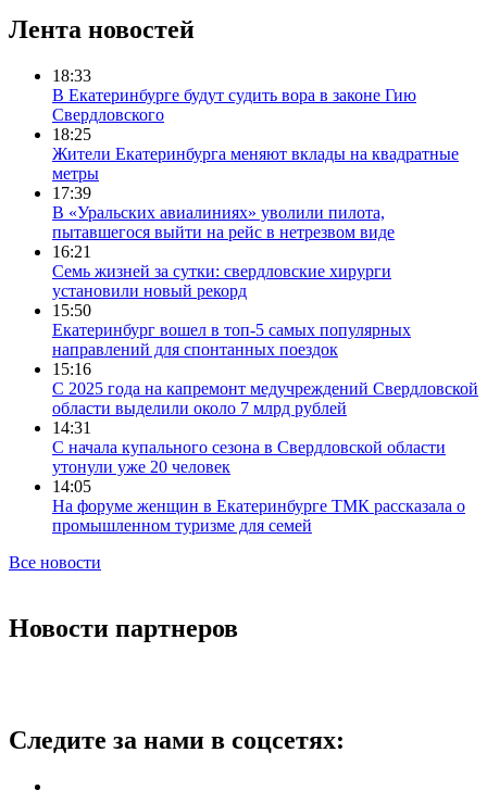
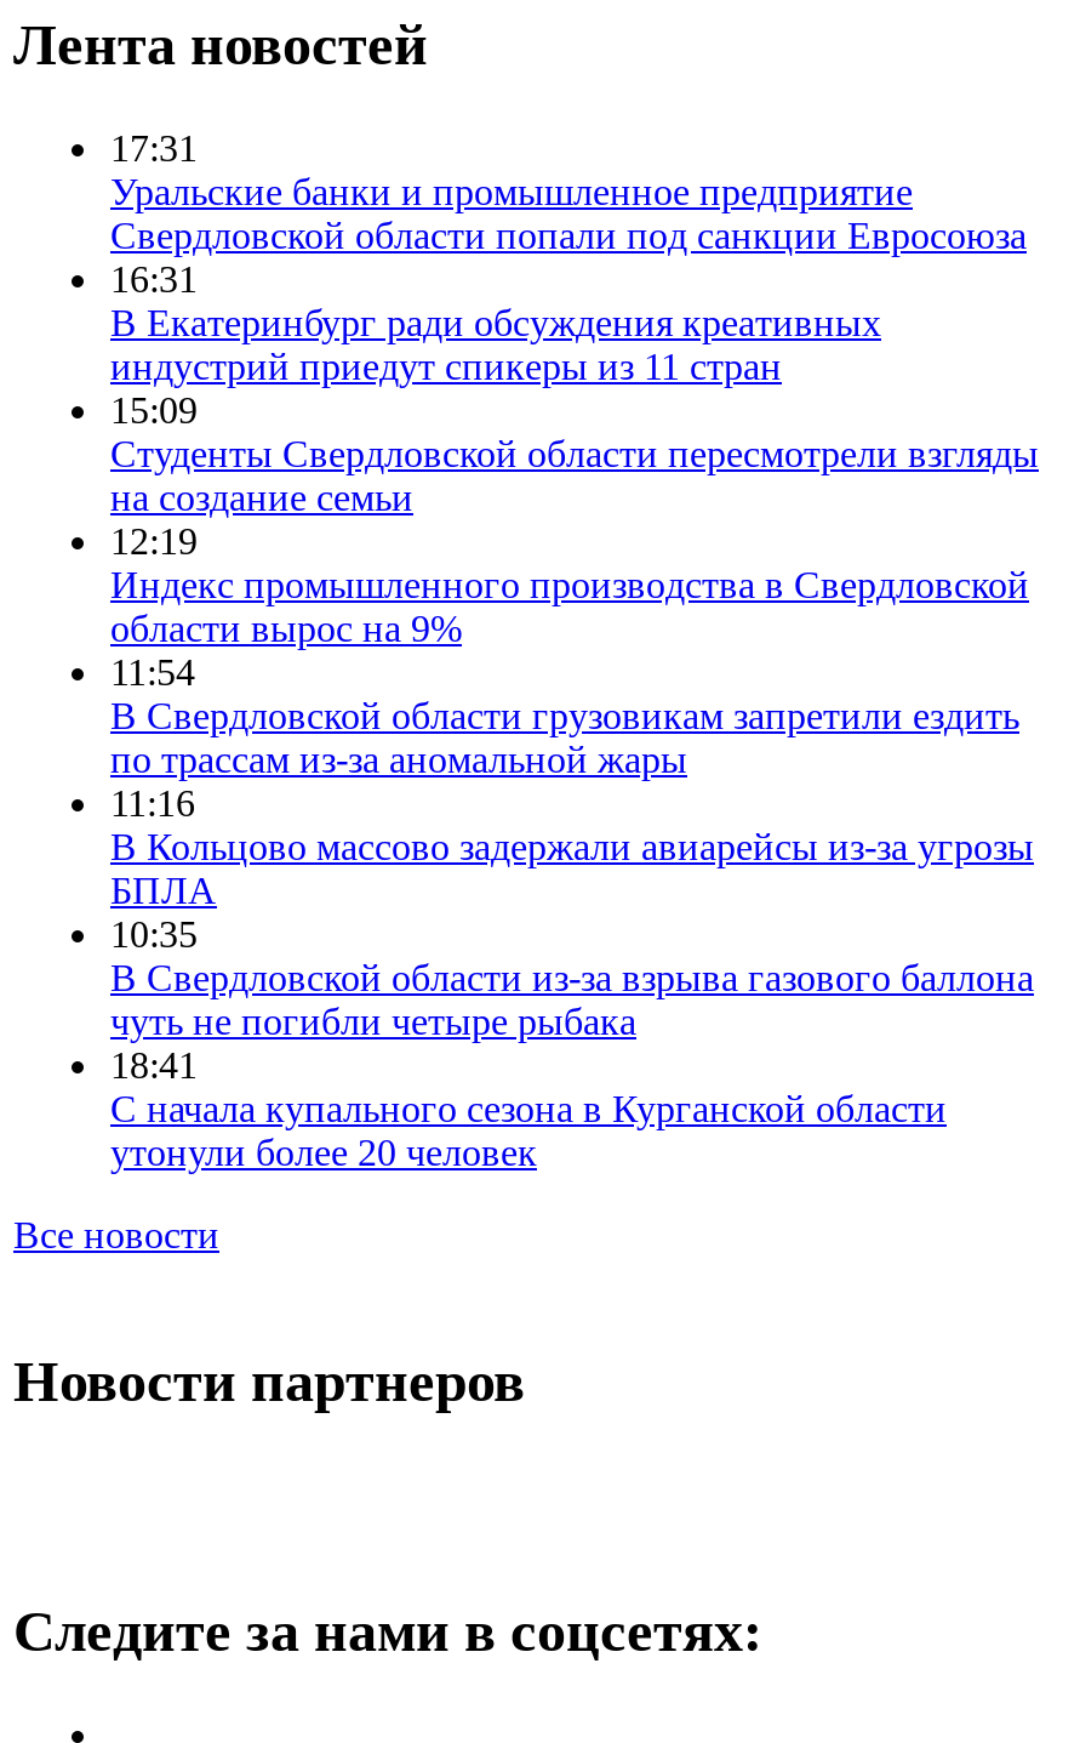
- 18:33
- В Екатеринбурге будут судить вора в законе Гию
- Свердловского
- 18:25
- Жители Екатеринбурга меняют вклады на квадратные
- метры
- 17:39
- В «Уральских авиалиниях» уволили пилота,
- пытавшегося выйти на рейс в нетрезвом виде
- 16:21
- Семь жизней за сутки: свердловские хирурги
- установили новый рекорд
- 15:50
- Екатеринбург вошел в топ-5 самых популярных
- направлений для спонтанных поездок
- 15:16
- С 2025 года на капремонт медучреждений Свердловской
- области выделили около 7 млрд рублей
- 14:31
- С начала купального сезона в Свердловской области
- утонули уже 20 человек
- 14:05
- На форуме женщин в Екатеринбурге ТМК рассказала о
- промышленном туризме для семей
+ 17:31
+ Уральские банки и промышленное предприятие
+ Свердловской области попали под санкции Евросоюза
+ 16:31
+ В Екатеринбург ради обсуждения креативных
+ индустрий приедут спикеры из 11 стран
+ 15:09
+ Студенты Свердловской области пересмотрели взгляды
+ на создание семьи
+ 12:19
+ Индекс промышленного производства в Свердловской
+ области вырос на 9%
+ 11:54
+ В Свердловской области грузовикам запретили ездить
+ по трассам из-за аномальной жары
+ 11:16
+ В Кольцово массово задержали авиарейсы из-за угрозы
+ БПЛА
+ 10:35
+ В Свердловской области из-за взрыва газового баллона
+ чуть не погибли четыре рыбака
+ 18:41
+ С начала купального сезона в Курганской области
+ утонули более 20 человек
